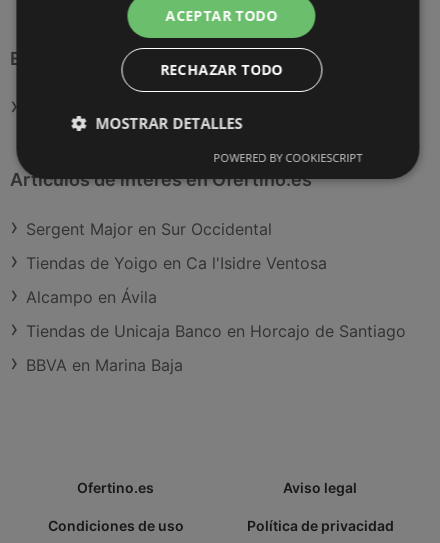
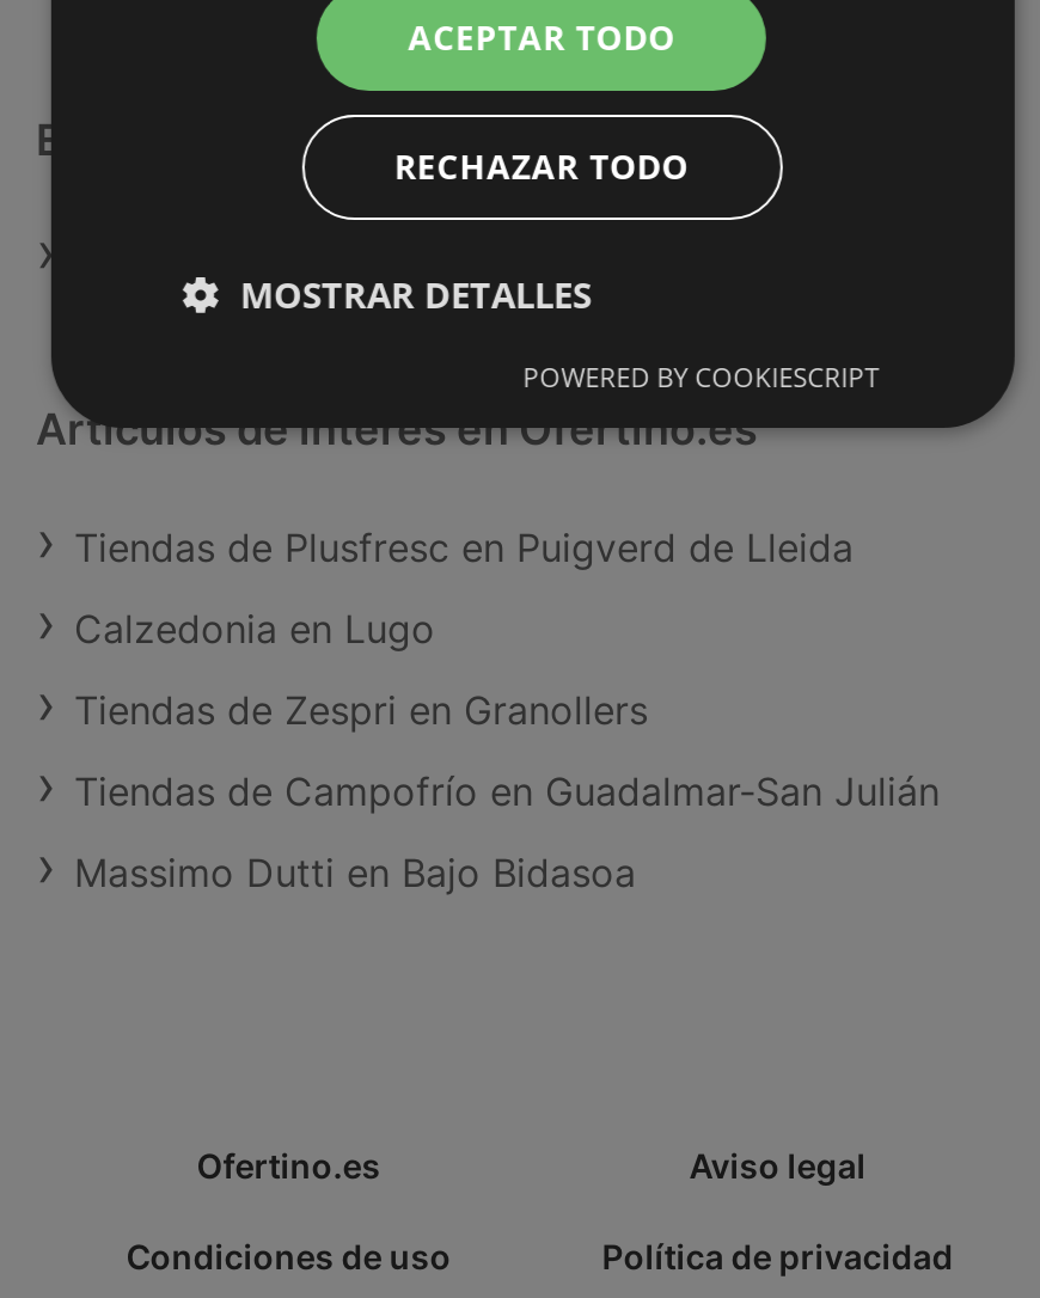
- Sergent Major en Sur Occidental
+ Tiendas de Plusfresc en Puigverd de Lleida

- Tiendas de Yoigo en Ca l'Isidre Ventosa
+ Calzedonia en Lugo

- Alcampo en Ávila
+ Tiendas de Zespri en Granollers

- Tiendas de Unicaja Banco en Horcajo de Santiago
+ Tiendas de Campofrío en Guadalmar-San Julián

- BBVA en Marina Baja
+ Massimo Dutti en Bajo Bidasoa
